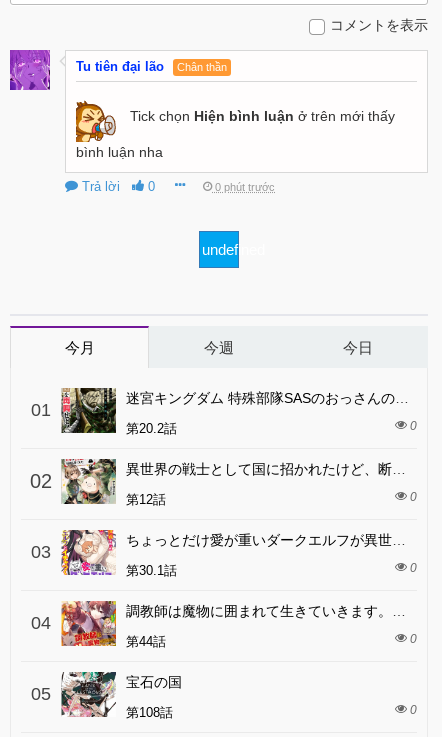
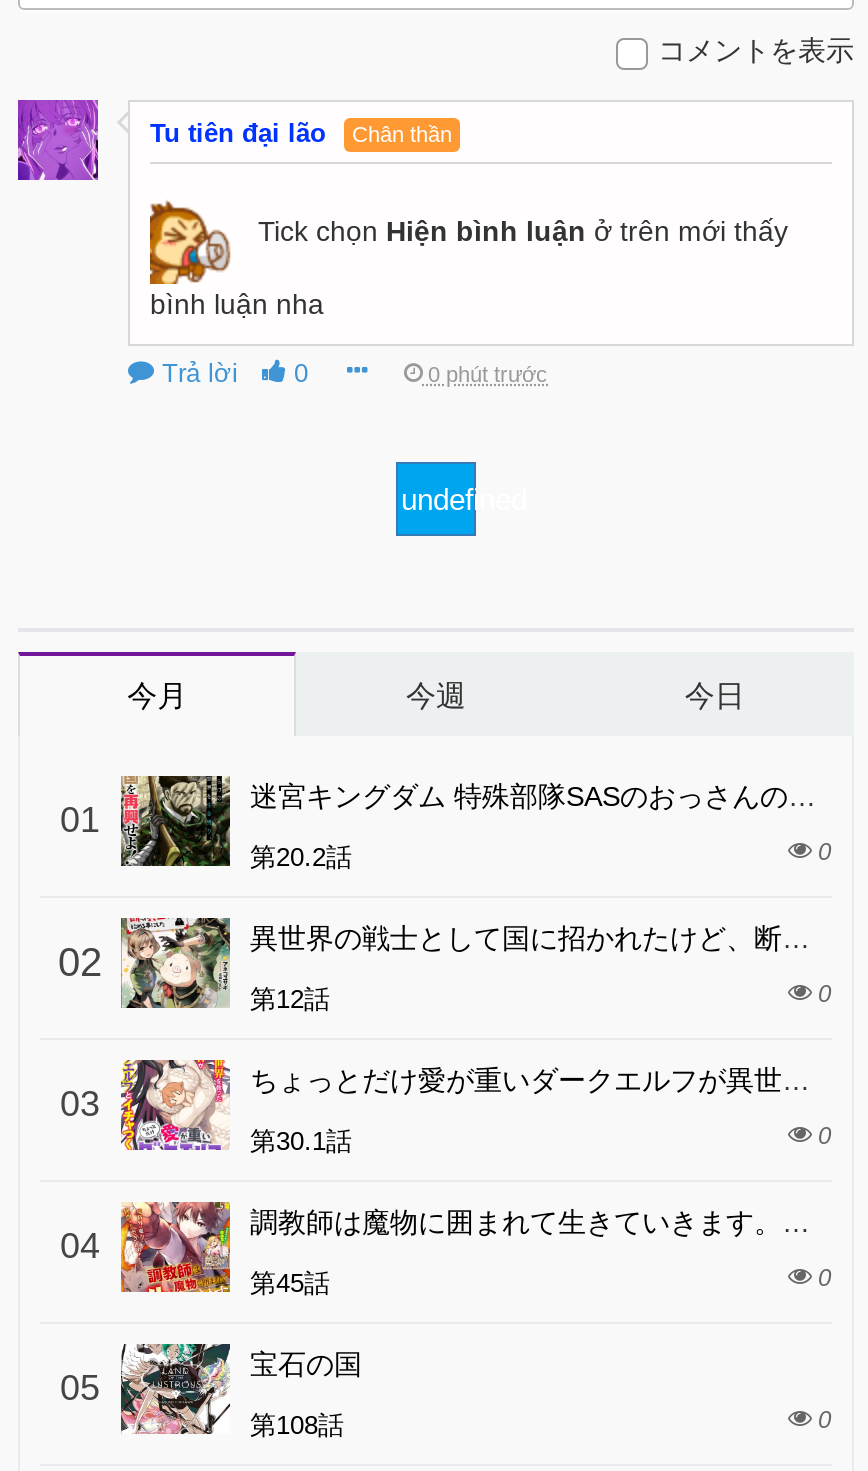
- 第44話
+ 第45話
